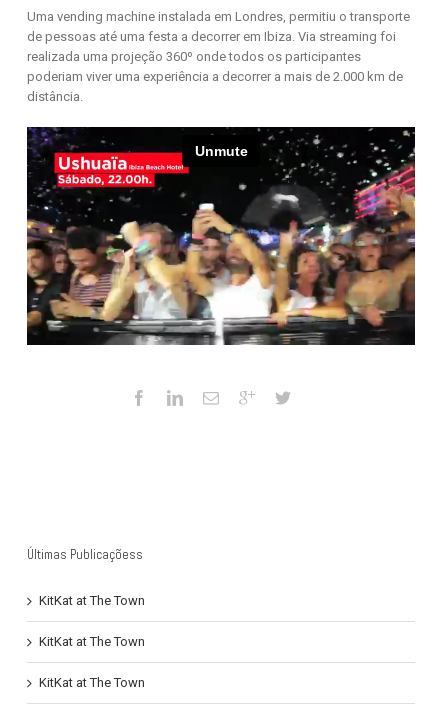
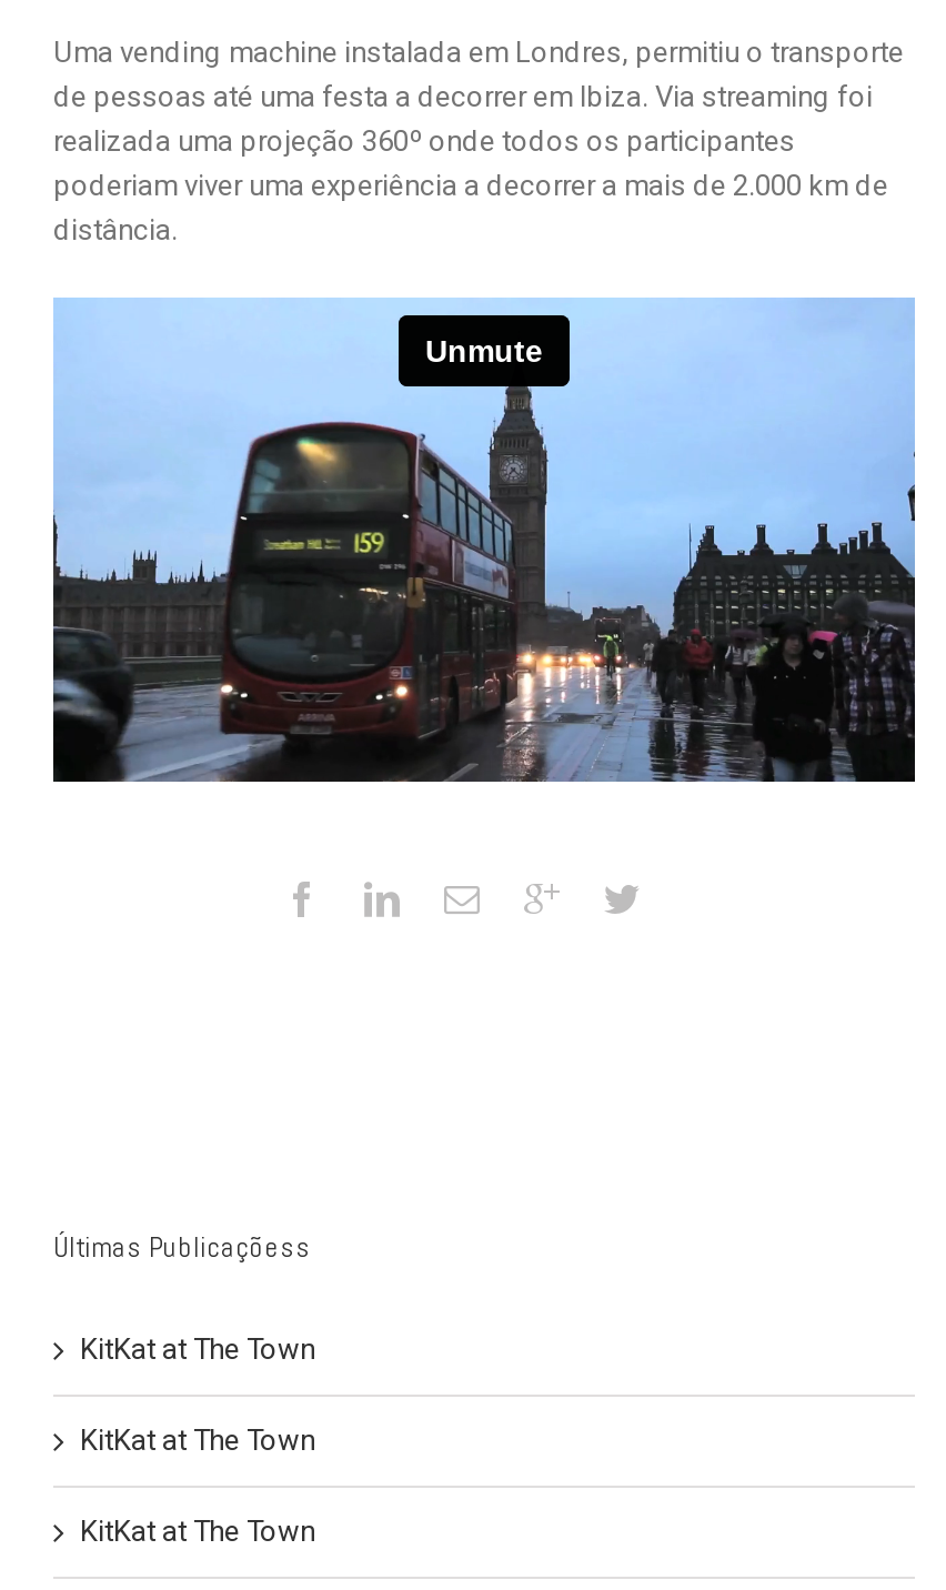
- [image]
+ [image]
